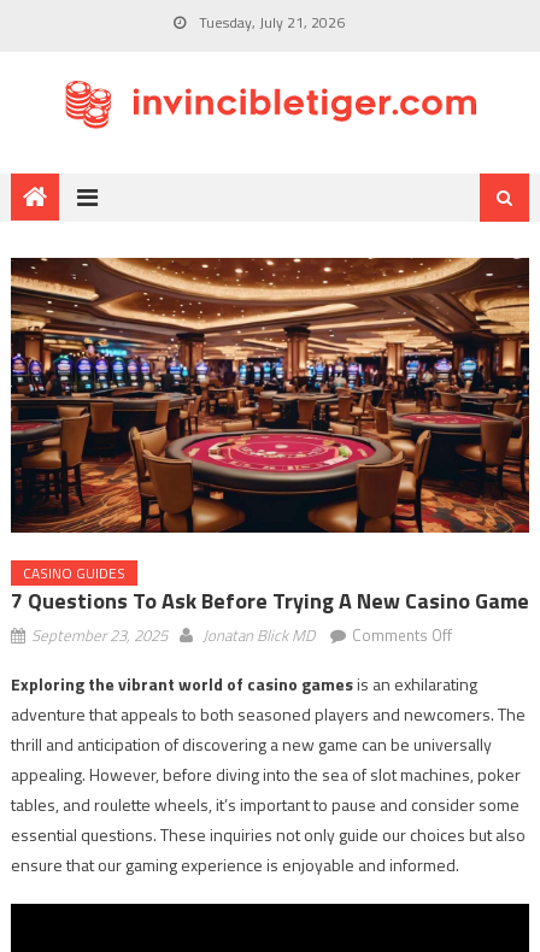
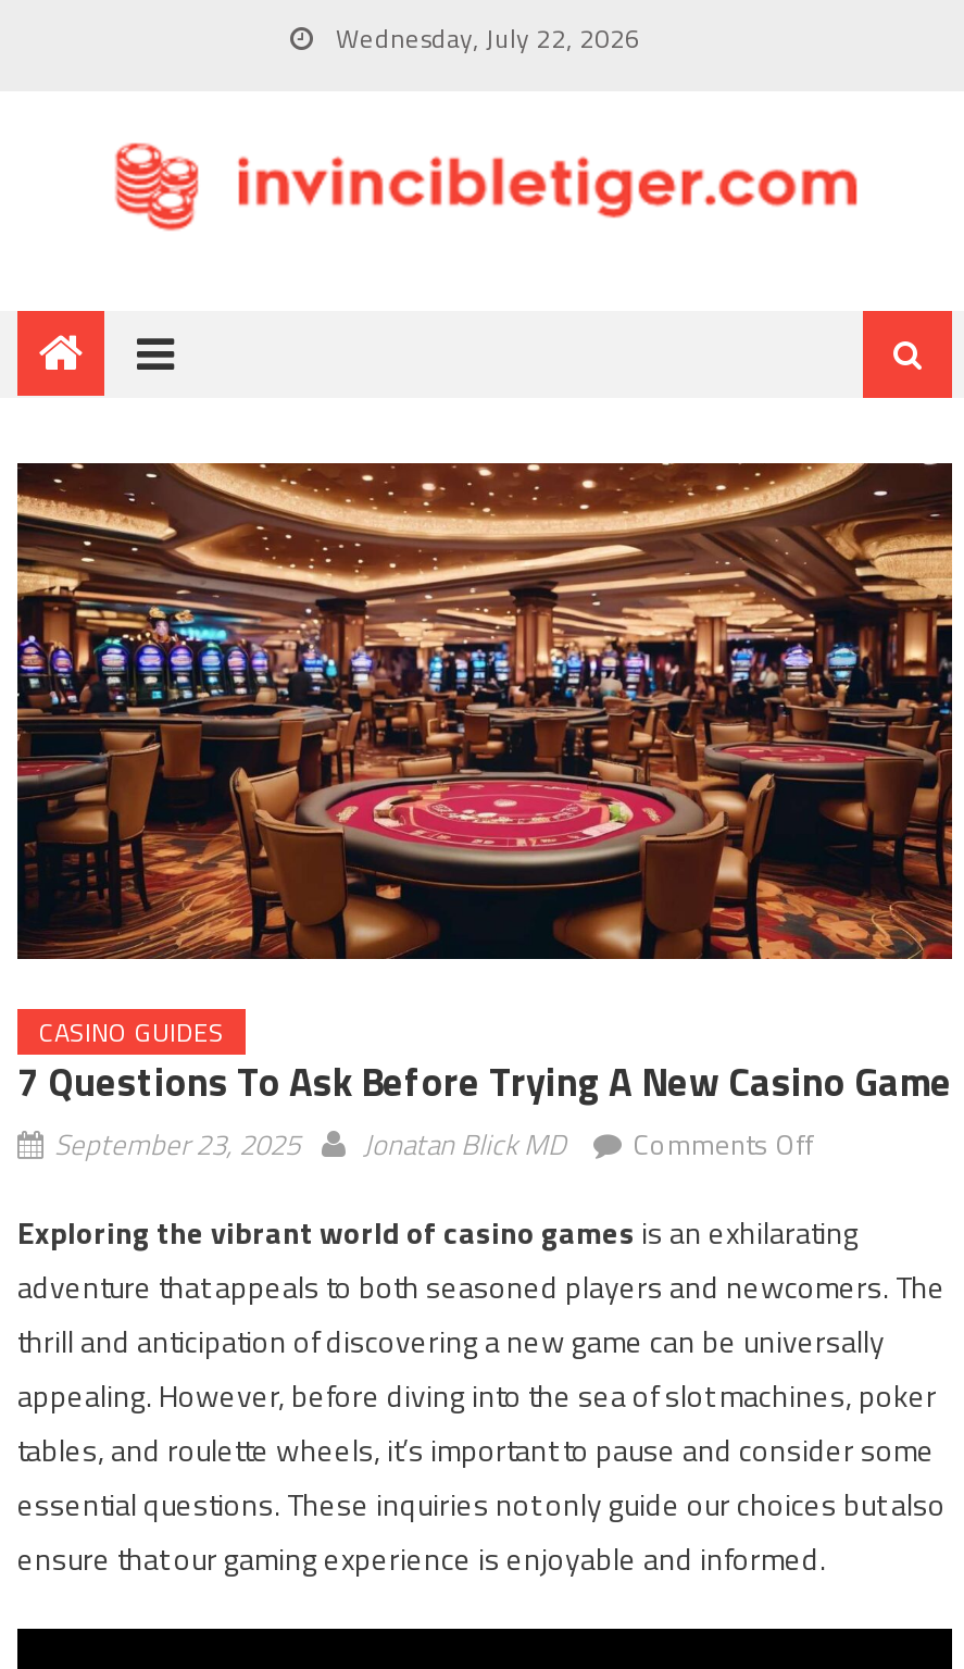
- Tuesday, July 21, 2026
+ Wednesday, July 22, 2026
